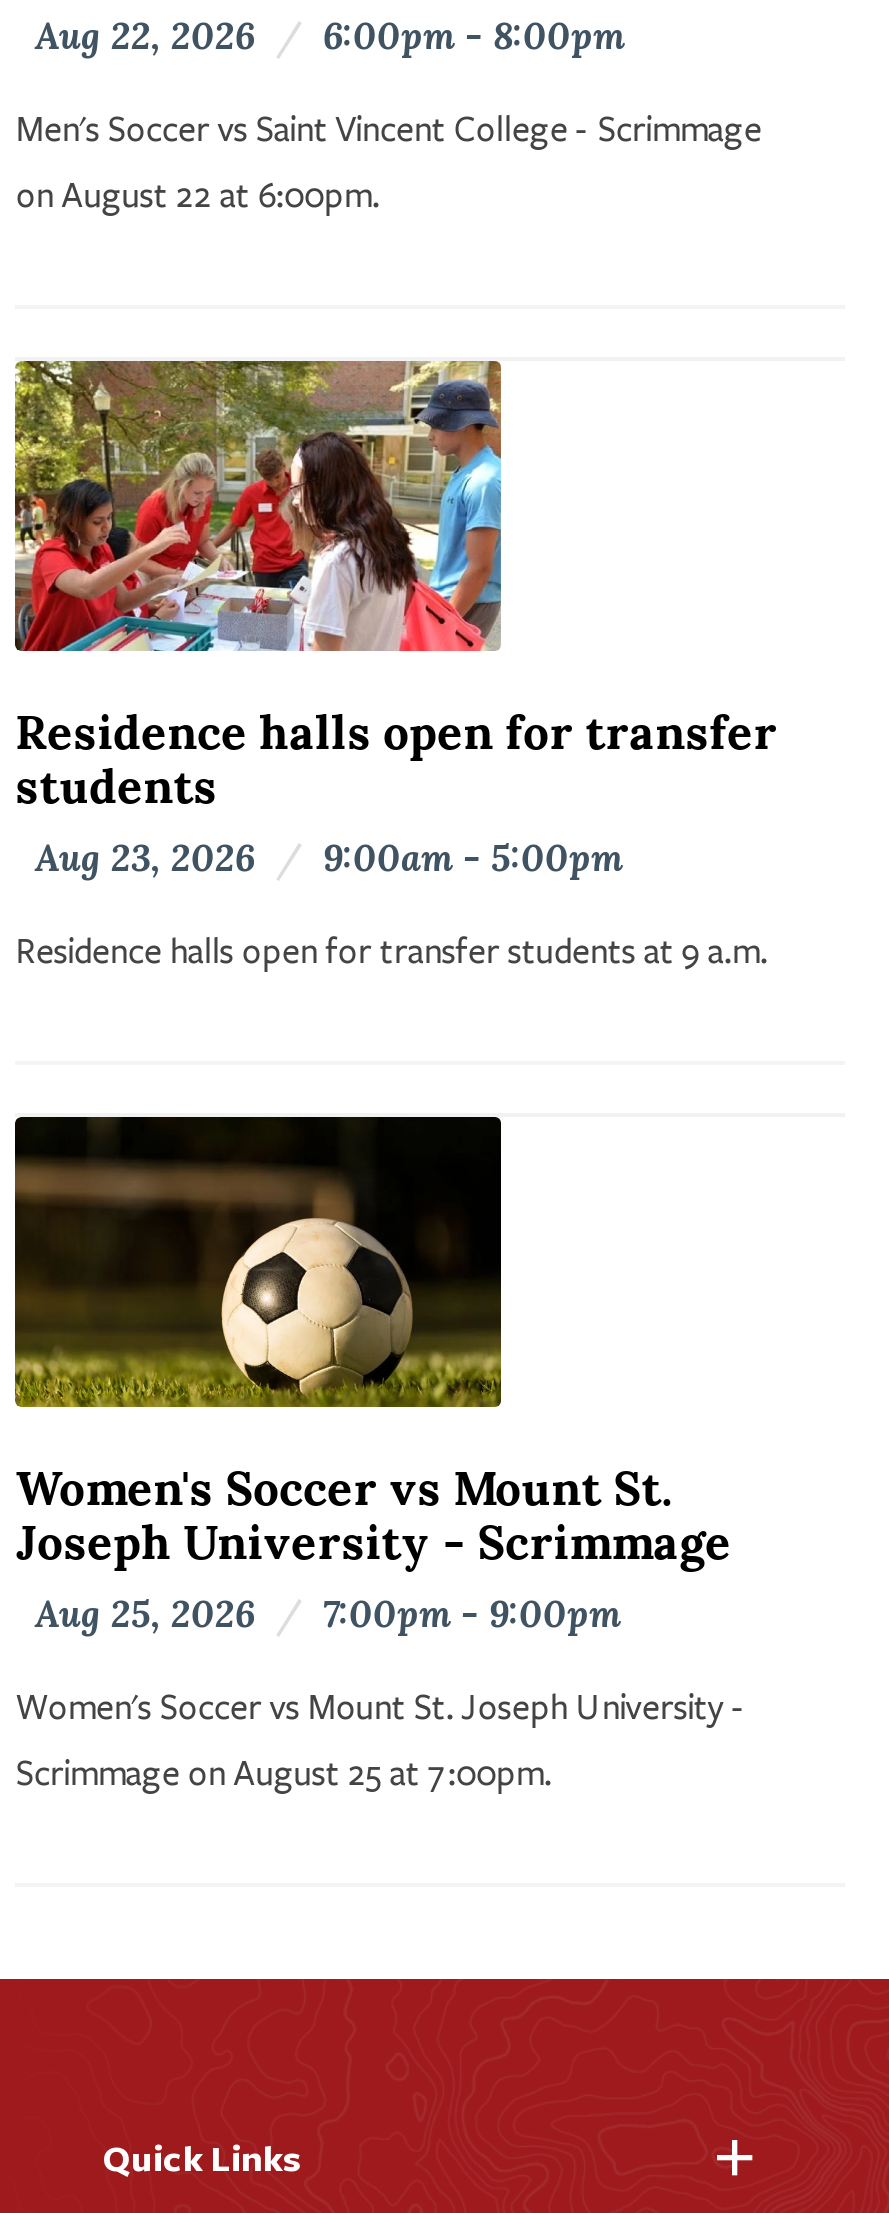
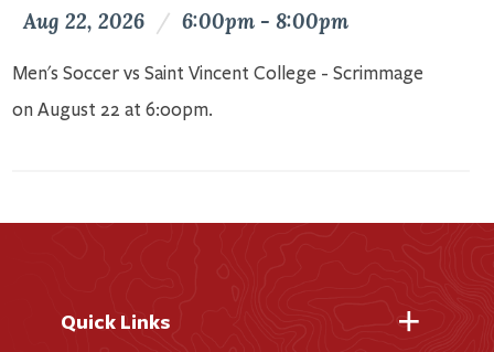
- [image]
- Residence halls open for transfer
- students
- Aug 23, 2026 / 9:00am - 5:00pm
- Residence halls open for transfer students at 9 a.m.

- [image]
- Women's Soccer vs Mount St.
- Joseph University - Scrimmage
- Aug 25, 2026 / 7:00pm - 9:00pm
- Women's Soccer vs Mount St. Joseph University -
- Scrimmage on August 25 at 7:00pm.
